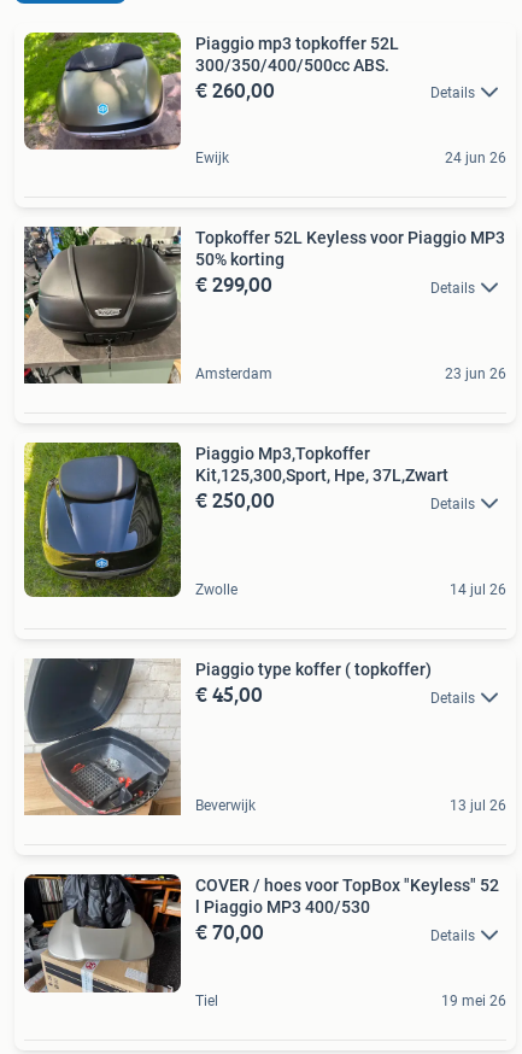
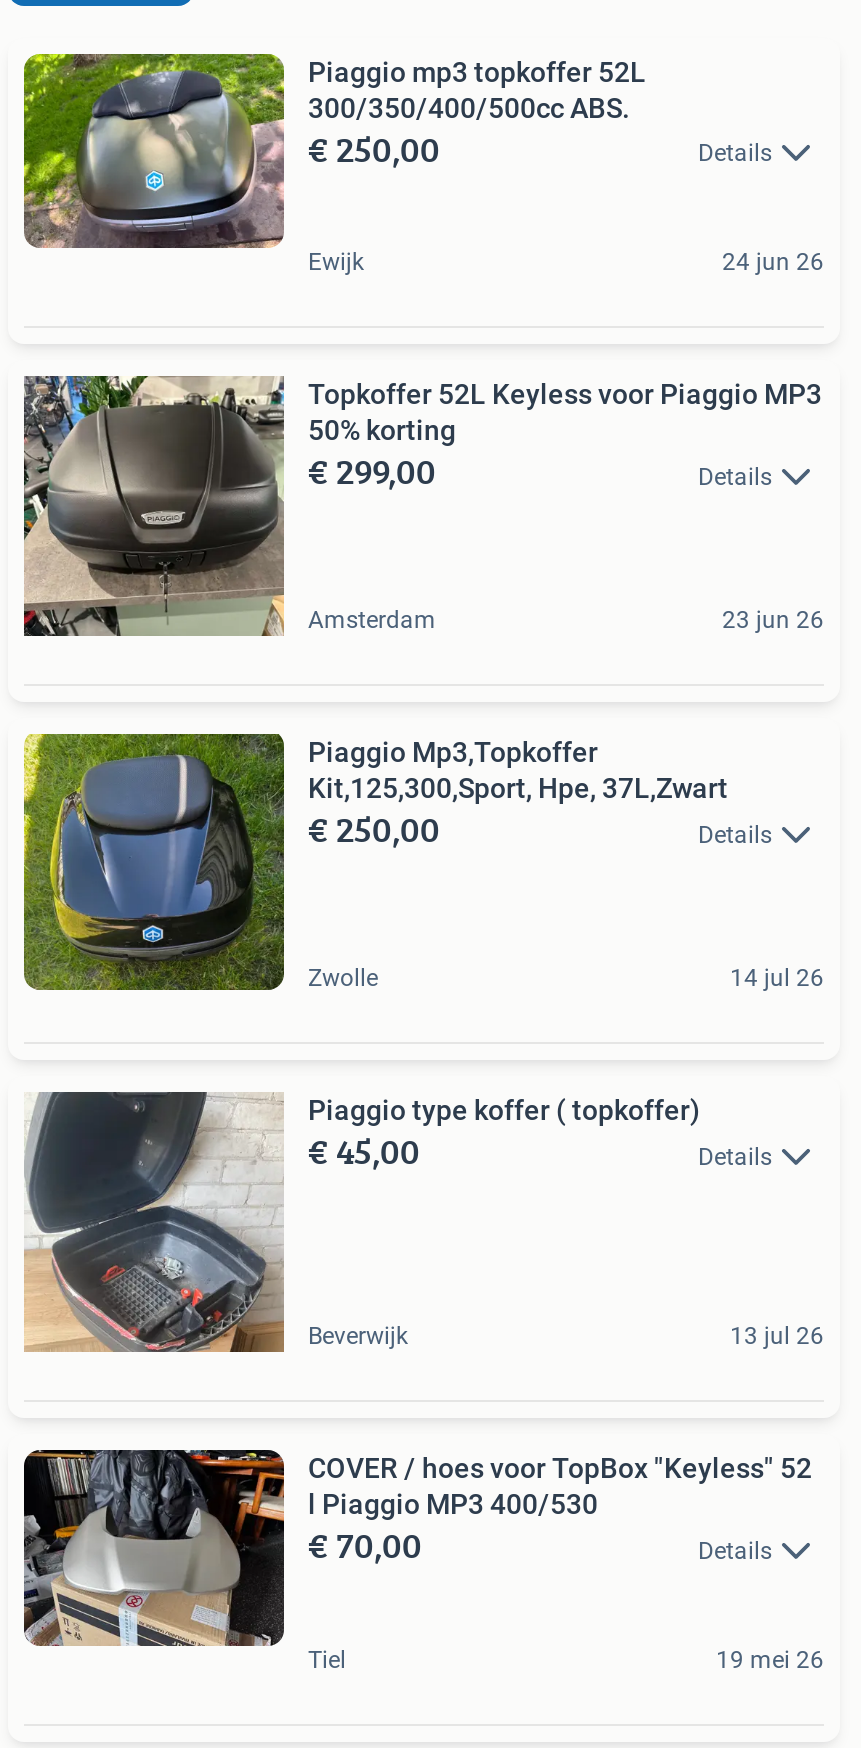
- € 260,00
+ € 250,00
